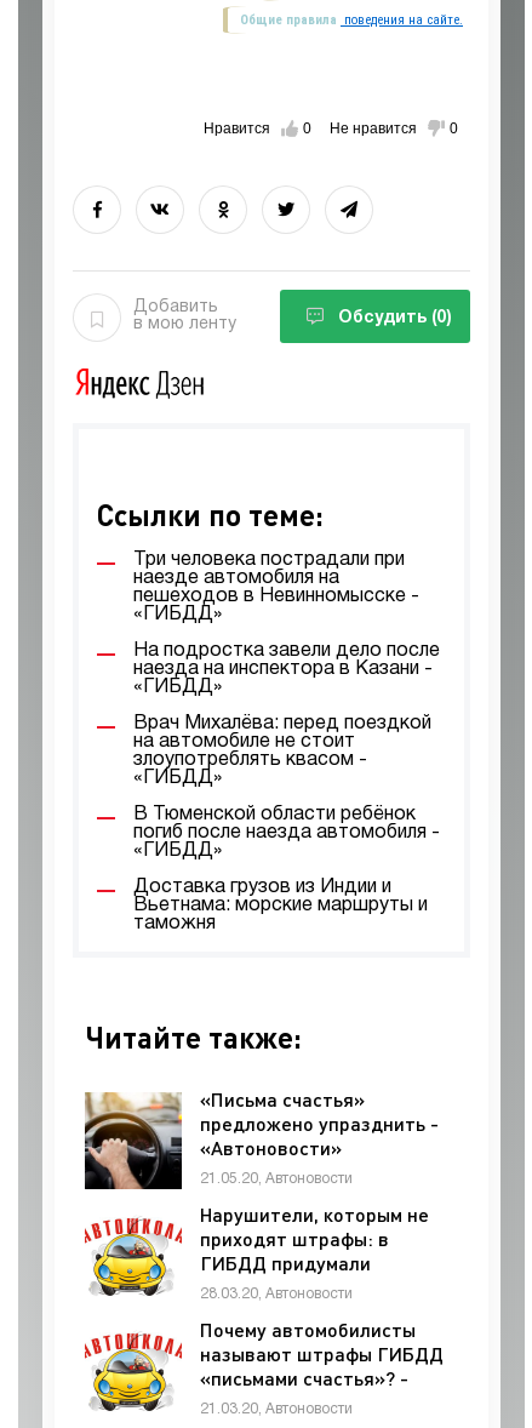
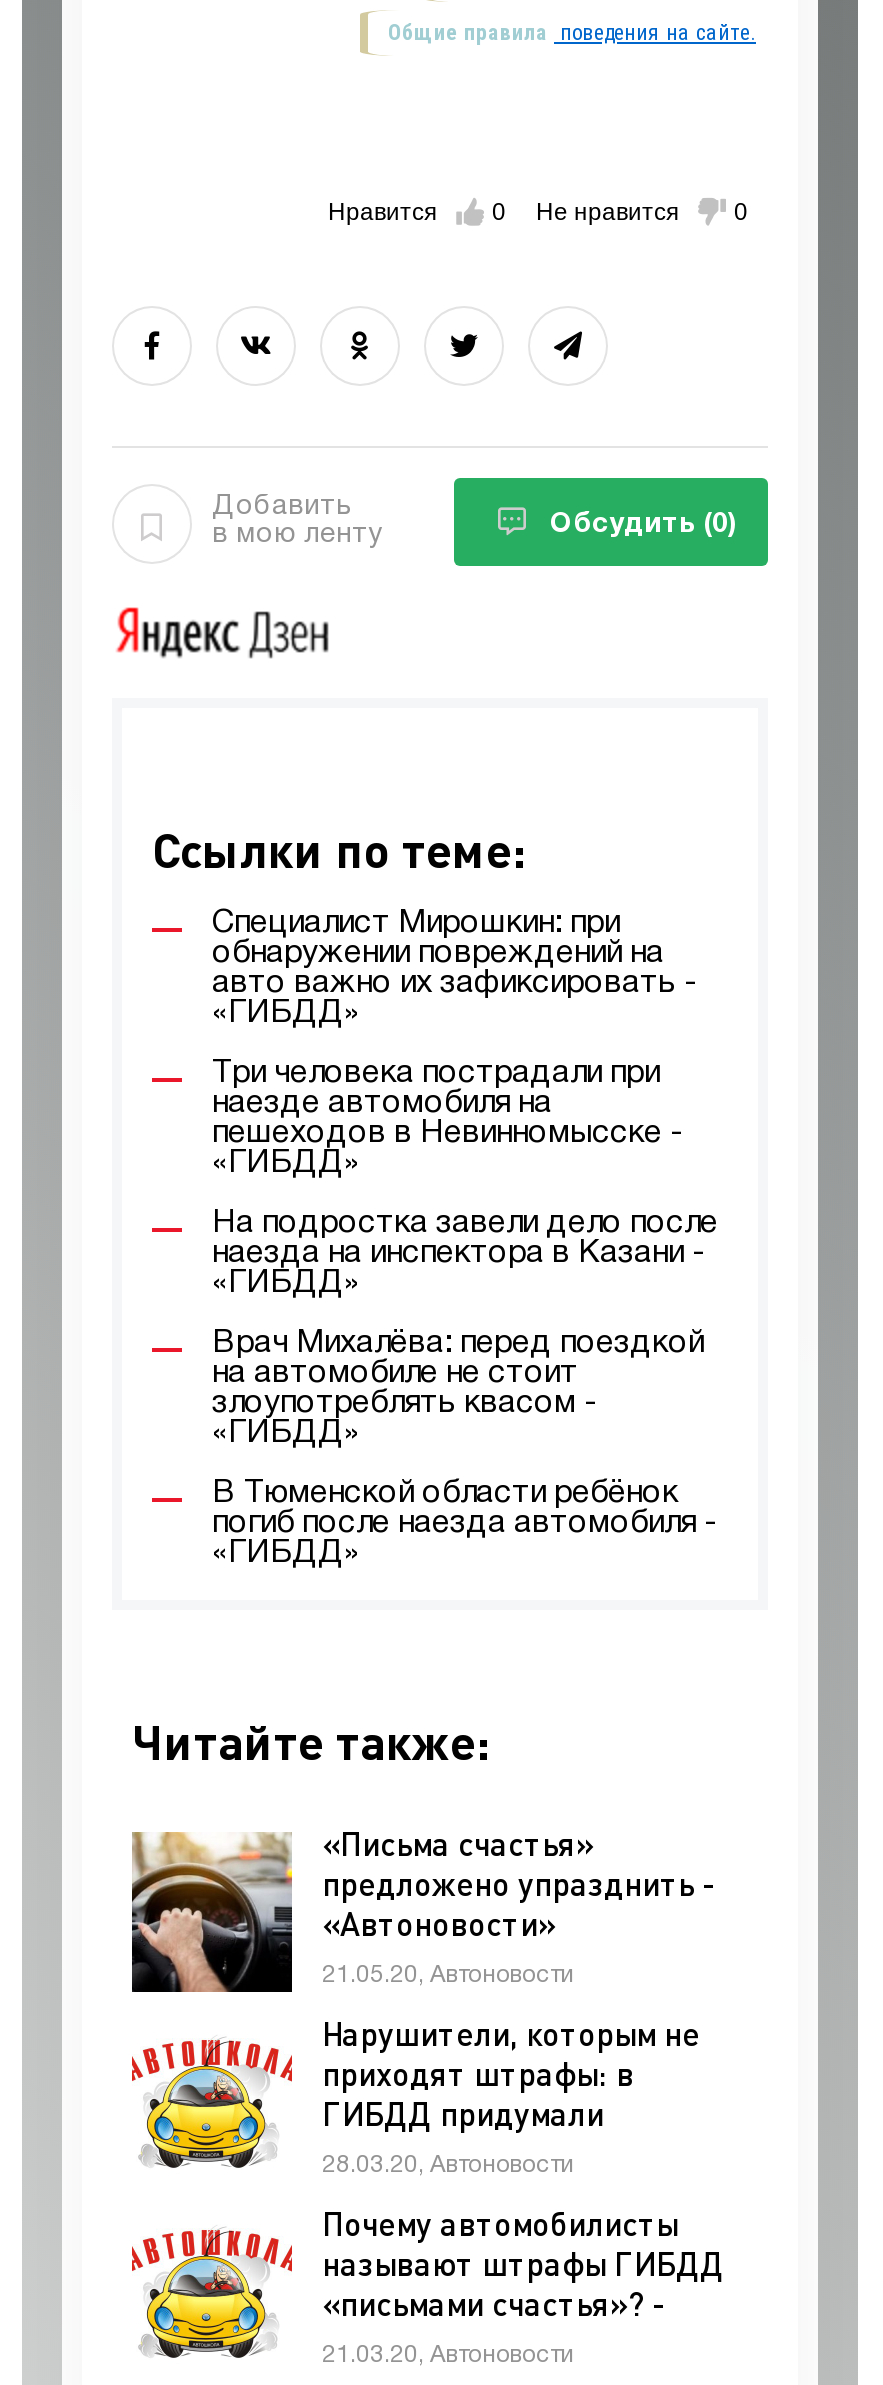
+ Специалист Мирошкин: при
+ обнаружении повреждений на
+ авто важно их зафиксировать -
+ «ГИБДД»

moved down: Три человека пострадали при | наезде автомобиля на | пешеходов в Невинномысске - | ... | погиб после наезда автомобиля - | «ГИБДД»

- Доставка грузов из Индии и
- Вьетнама: морские маршруты и
- таможня
